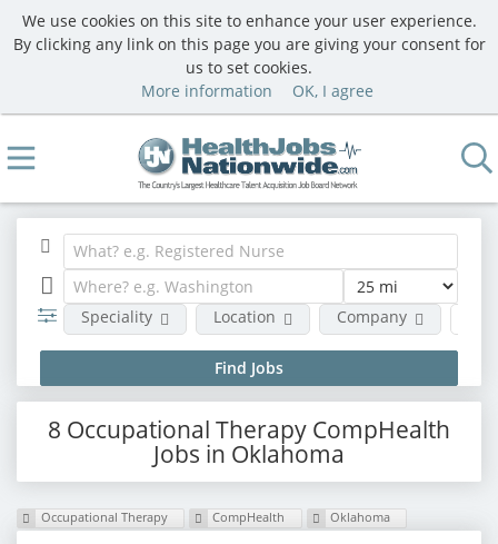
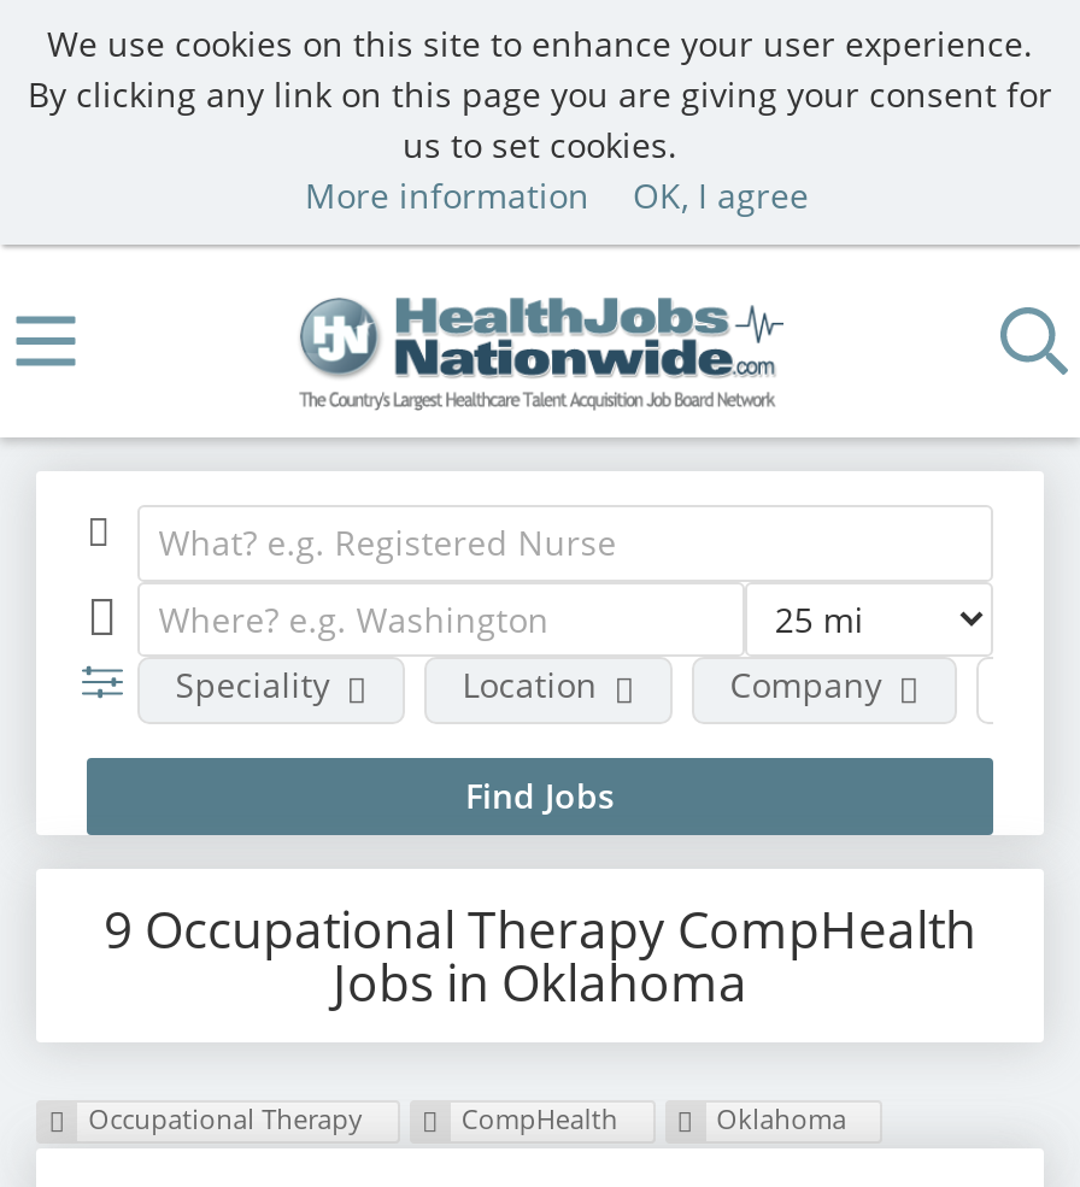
- 8 Occupational Therapy CompHealth
+ 9 Occupational Therapy CompHealth
